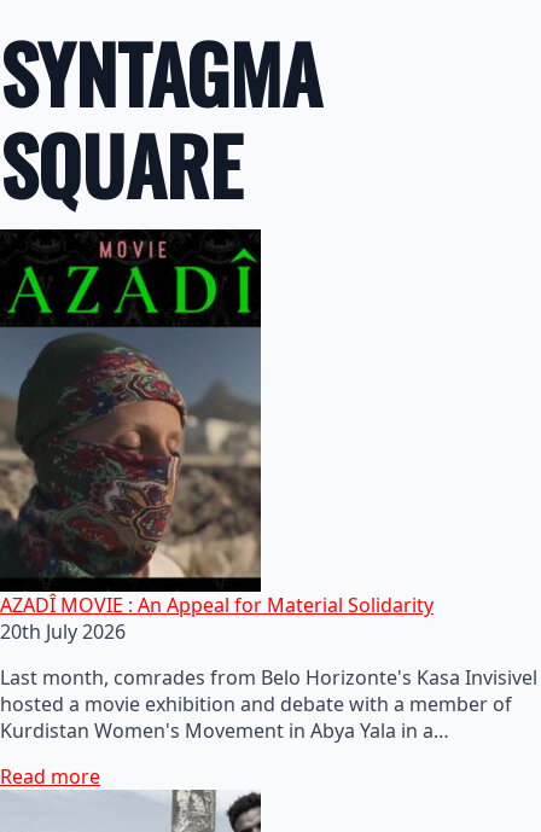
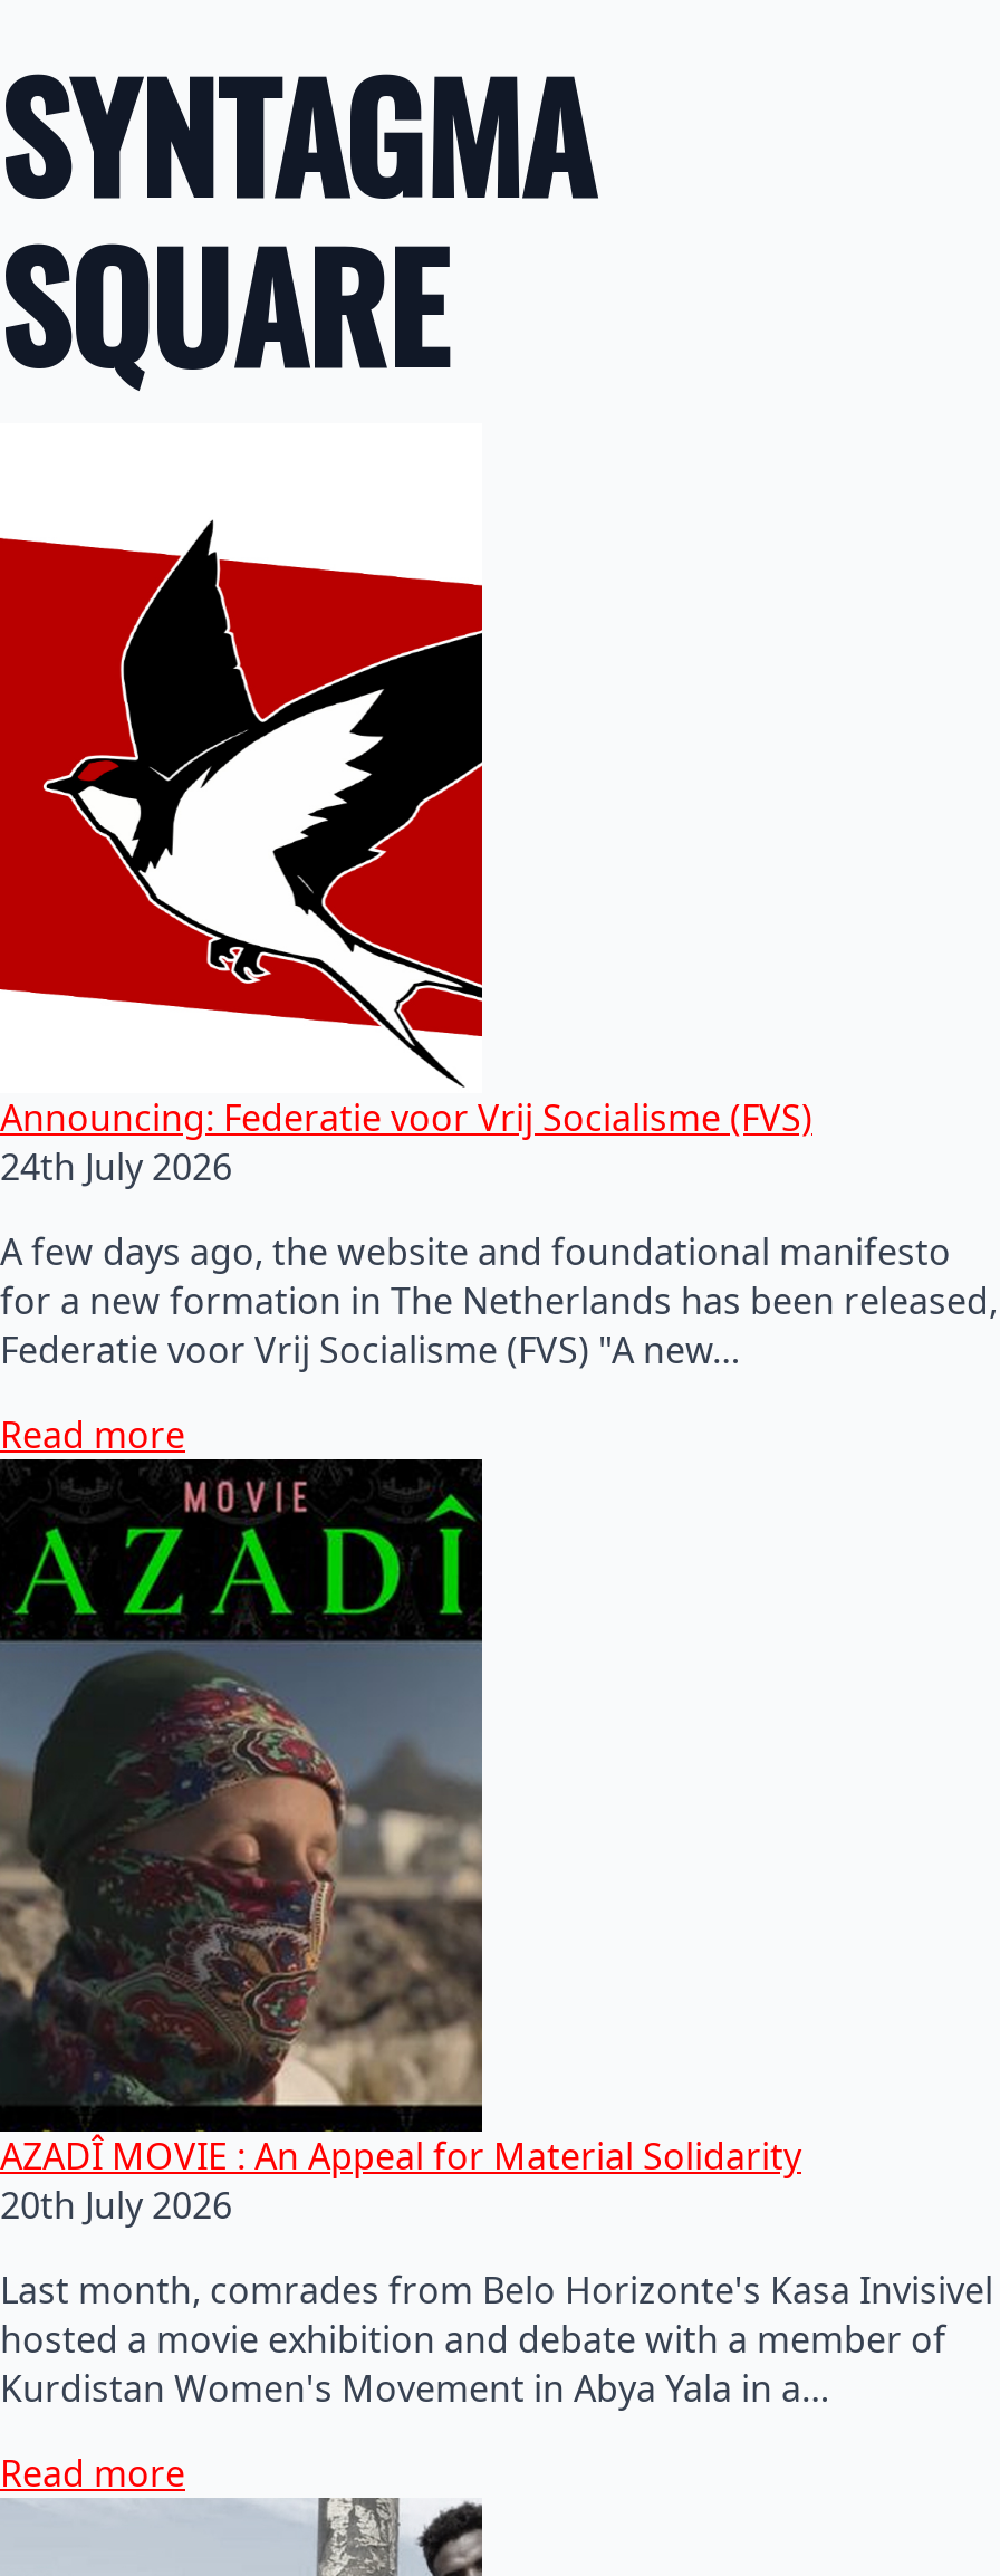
+ [image]
+ Announcing: Federatie voor Vrij Socialisme (FVS)
+ 24th July 2026
+ A few days ago, the website and foundational manifesto
+ for a new formation in The Netherlands has been released,
+ Federatie voor Vrij Socialisme (FVS) "A new…
+ Read more
